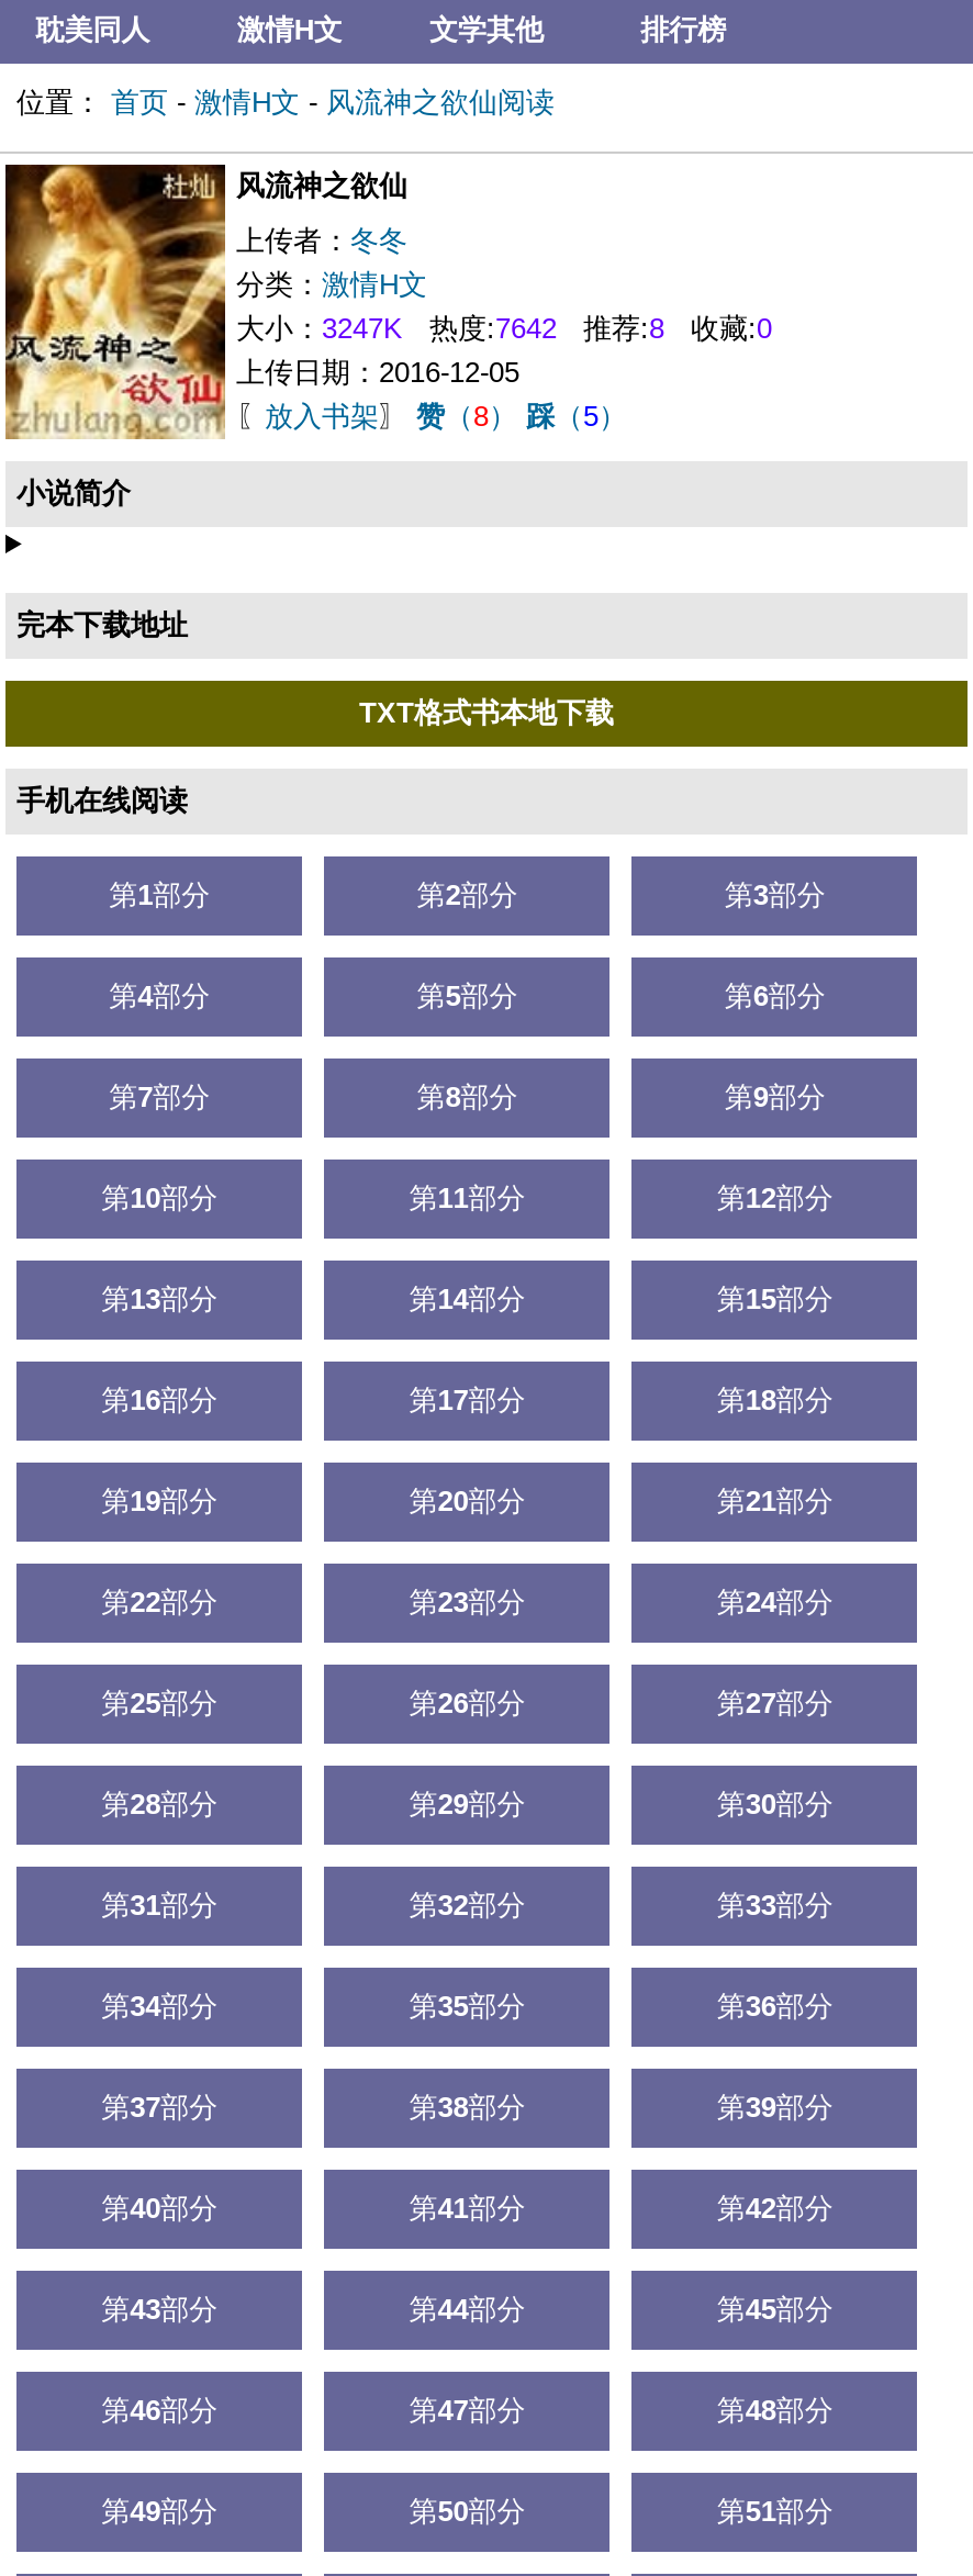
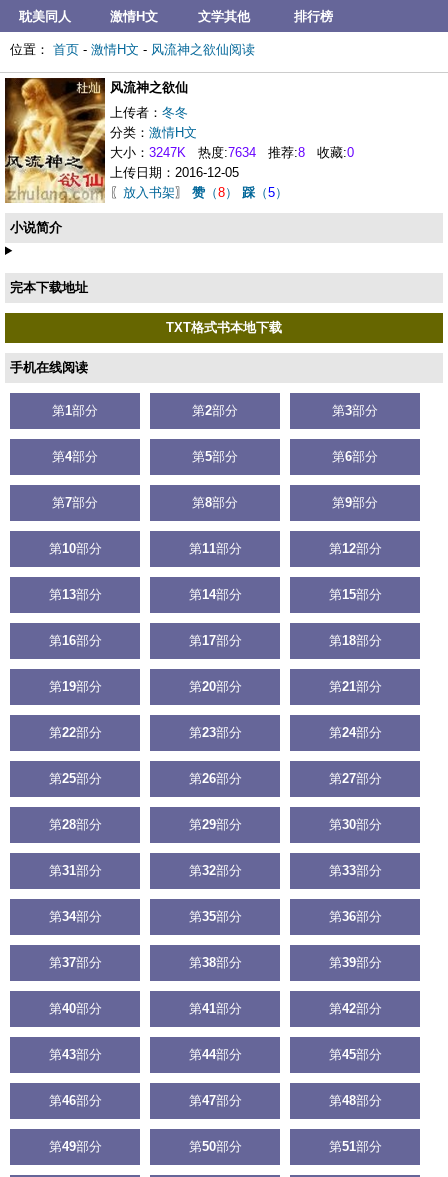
- 大小：3247K热度:7642推荐:8收藏:0
+ 大小：3247K热度:7634推荐:8收藏:0
